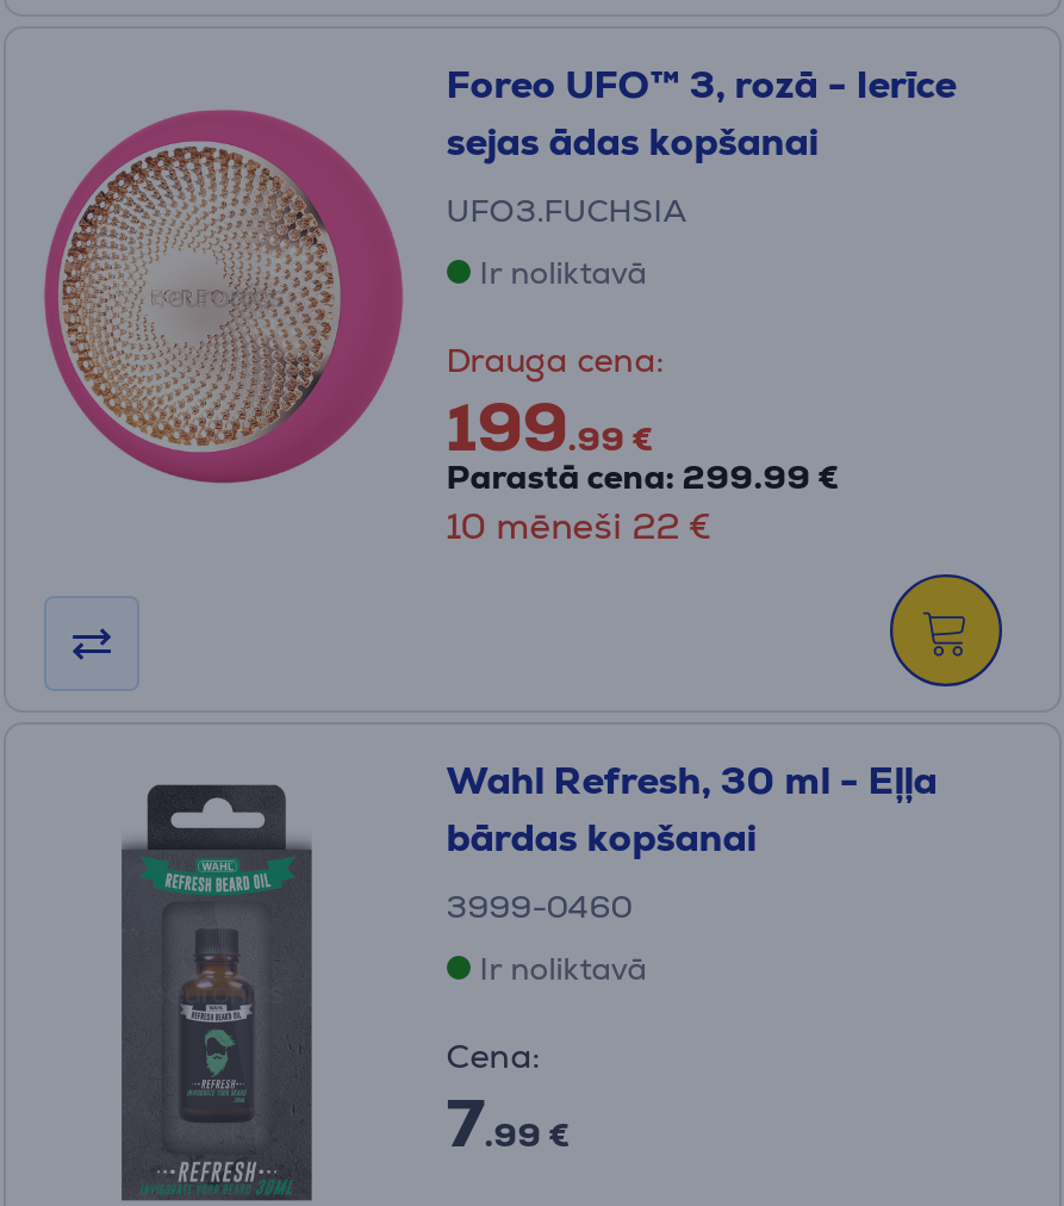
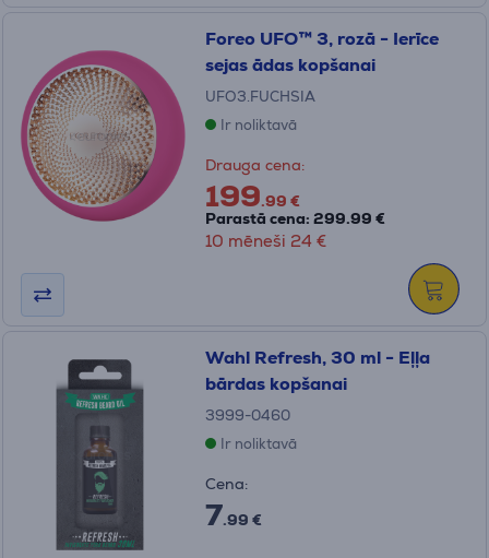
- 10 mēneši 22 €
+ 10 mēneši 24 €
